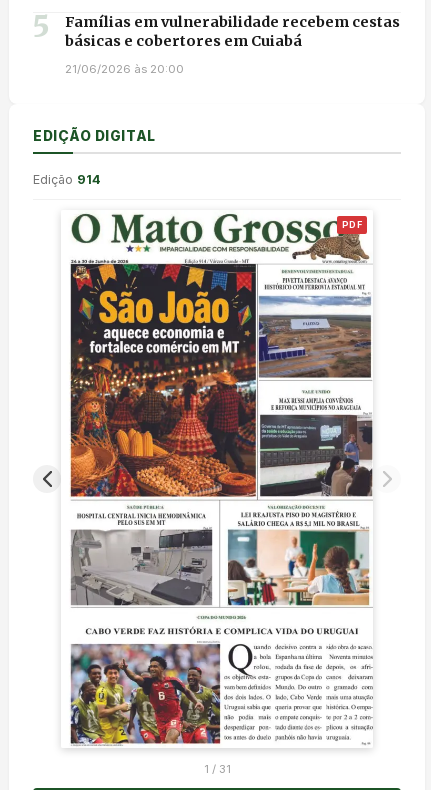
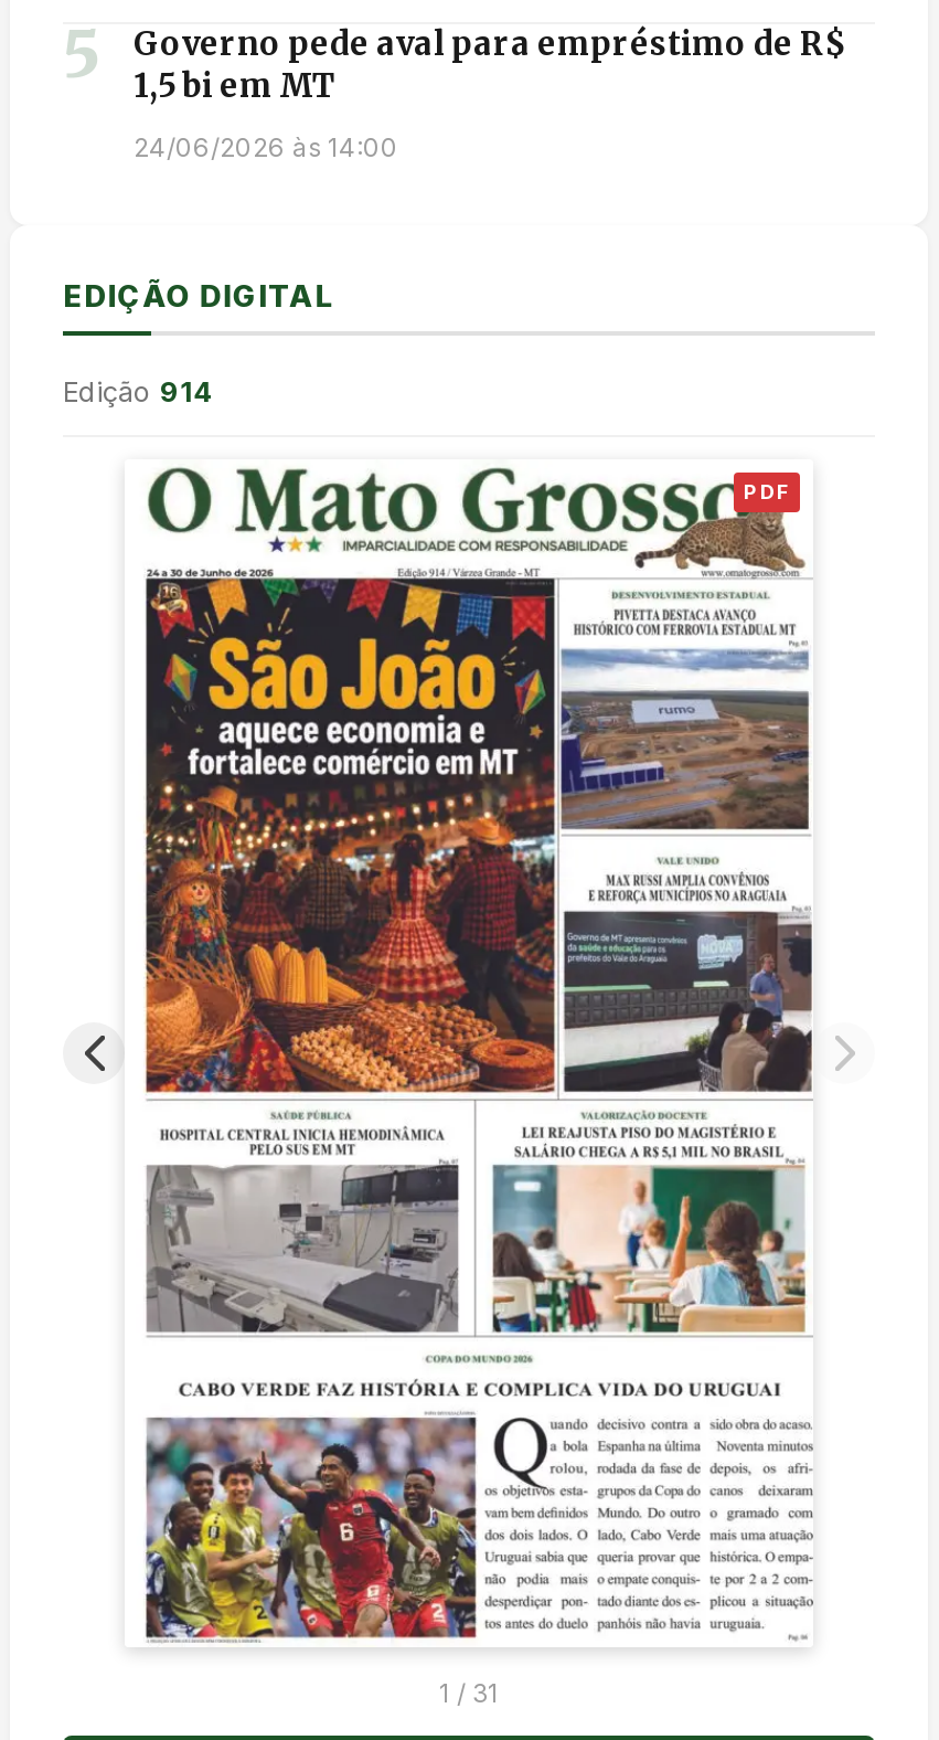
- Famílias em vulnerabilidade recebem cestas
- básicas e cobertores em Cuiabá
+ Governo pede aval para empréstimo de R$
+ 1,5 bi em MT

- 21/06/2026 às 20:00
+ 24/06/2026 às 14:00
